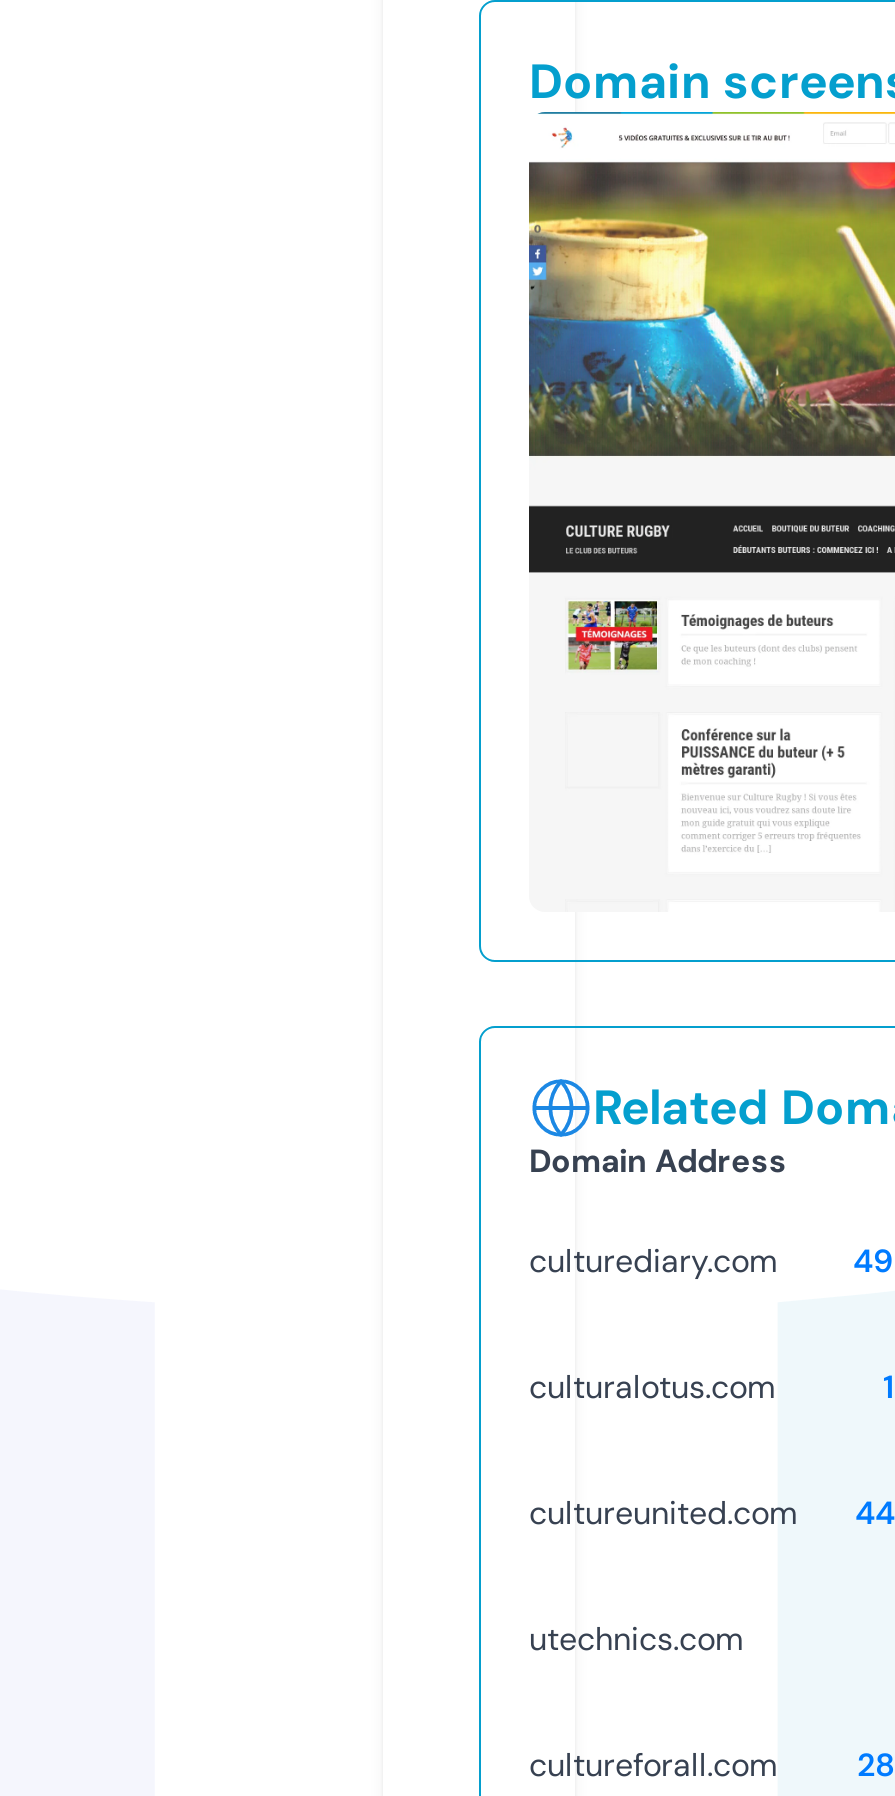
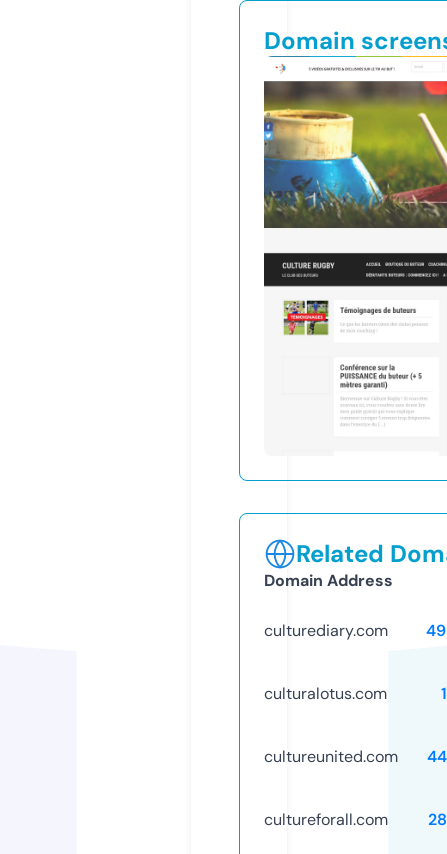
- utechnics.com
